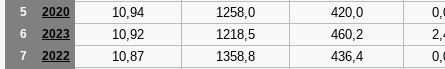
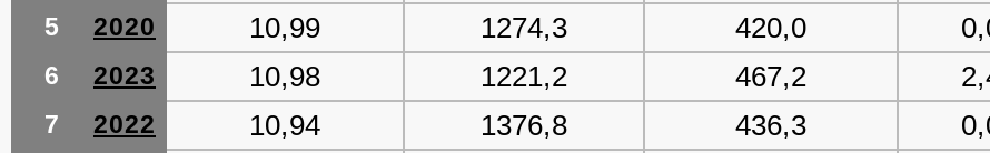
- 10,94
+ 10,99

- 1258,0
+ 1274,3

- 10,92
+ 10,98

- 1218,5
+ 1221,2

- 460,2
+ 467,2

- 10,87
+ 10,94

- 1358,8
+ 1376,8

- 436,4
+ 436,3
